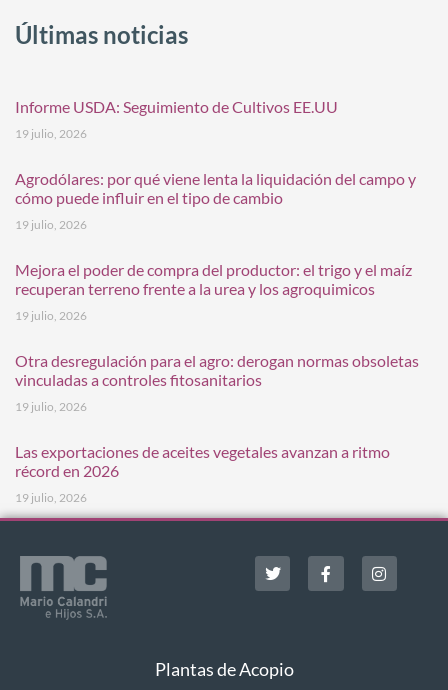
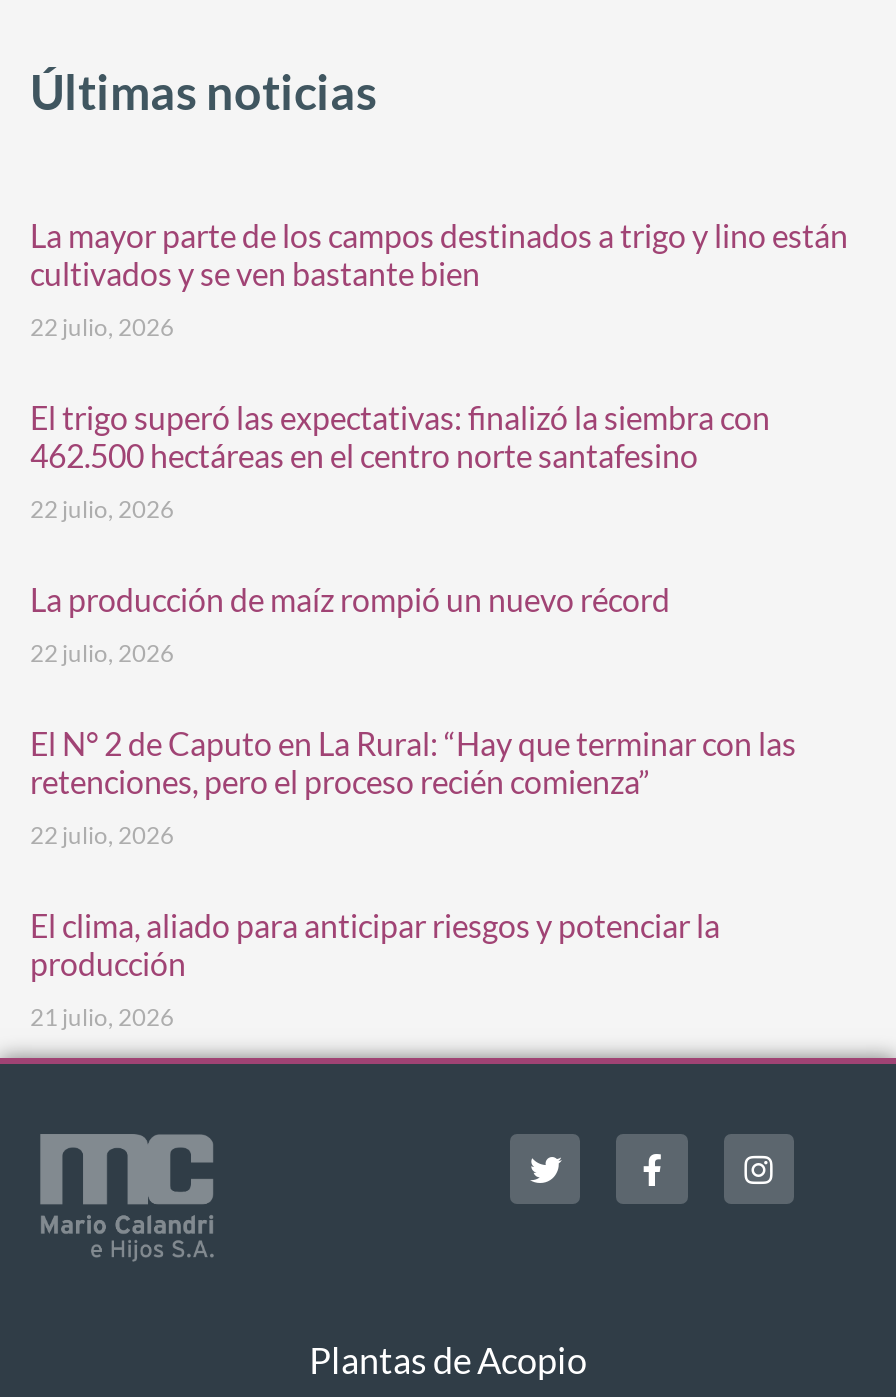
- Informe USDA: Seguimiento de Cultivos EE.UU
+ La mayor parte de los campos destinados a trigo y lino están
+ cultivados y se ven bastante bien

- 19 julio, 2026
+ 22 julio, 2026

- Agrodólares: por qué viene lenta la liquidación del campo y
- cómo puede influir en el tipo de cambio
+ El trigo superó las expectativas: finalizó la siembra con
+ 462.500 hectáreas en el centro norte santafesino

- 19 julio, 2026
+ 22 julio, 2026

- Mejora el poder de compra del productor: el trigo y el maíz
- recuperan terreno frente a la urea y los agroquimicos
+ La producción de maíz rompió un nuevo récord

- 19 julio, 2026
+ 22 julio, 2026

- Otra desregulación para el agro: derogan normas obsoletas
- vinculadas a controles fitosanitarios
+ El N° 2 de Caputo en La Rural: “Hay que terminar con las
+ retenciones, pero el proceso recién comienza”

- 19 julio, 2026
+ 22 julio, 2026

- Las exportaciones de aceites vegetales avanzan a ritmo
- récord en 2026
+ El clima, aliado para anticipar riesgos y potenciar la
+ producción

- 19 julio, 2026
+ 21 julio, 2026
